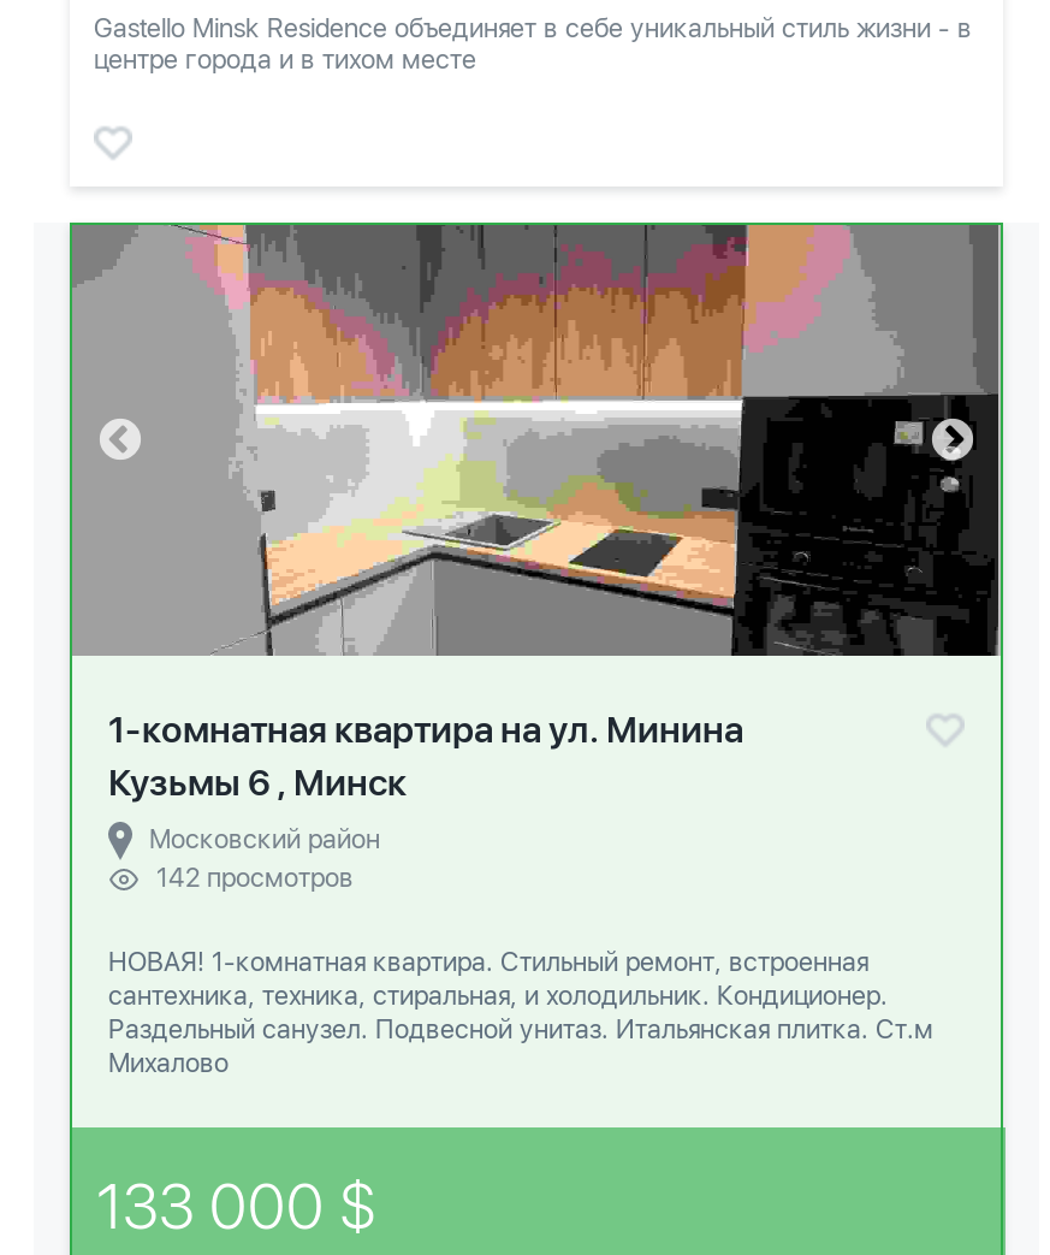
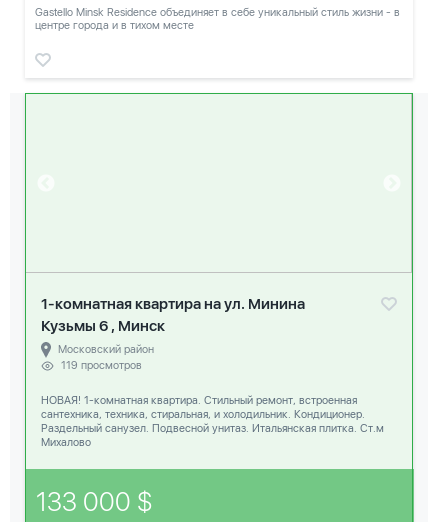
- [image]

- 142 просмотров
+ 119 просмотров
